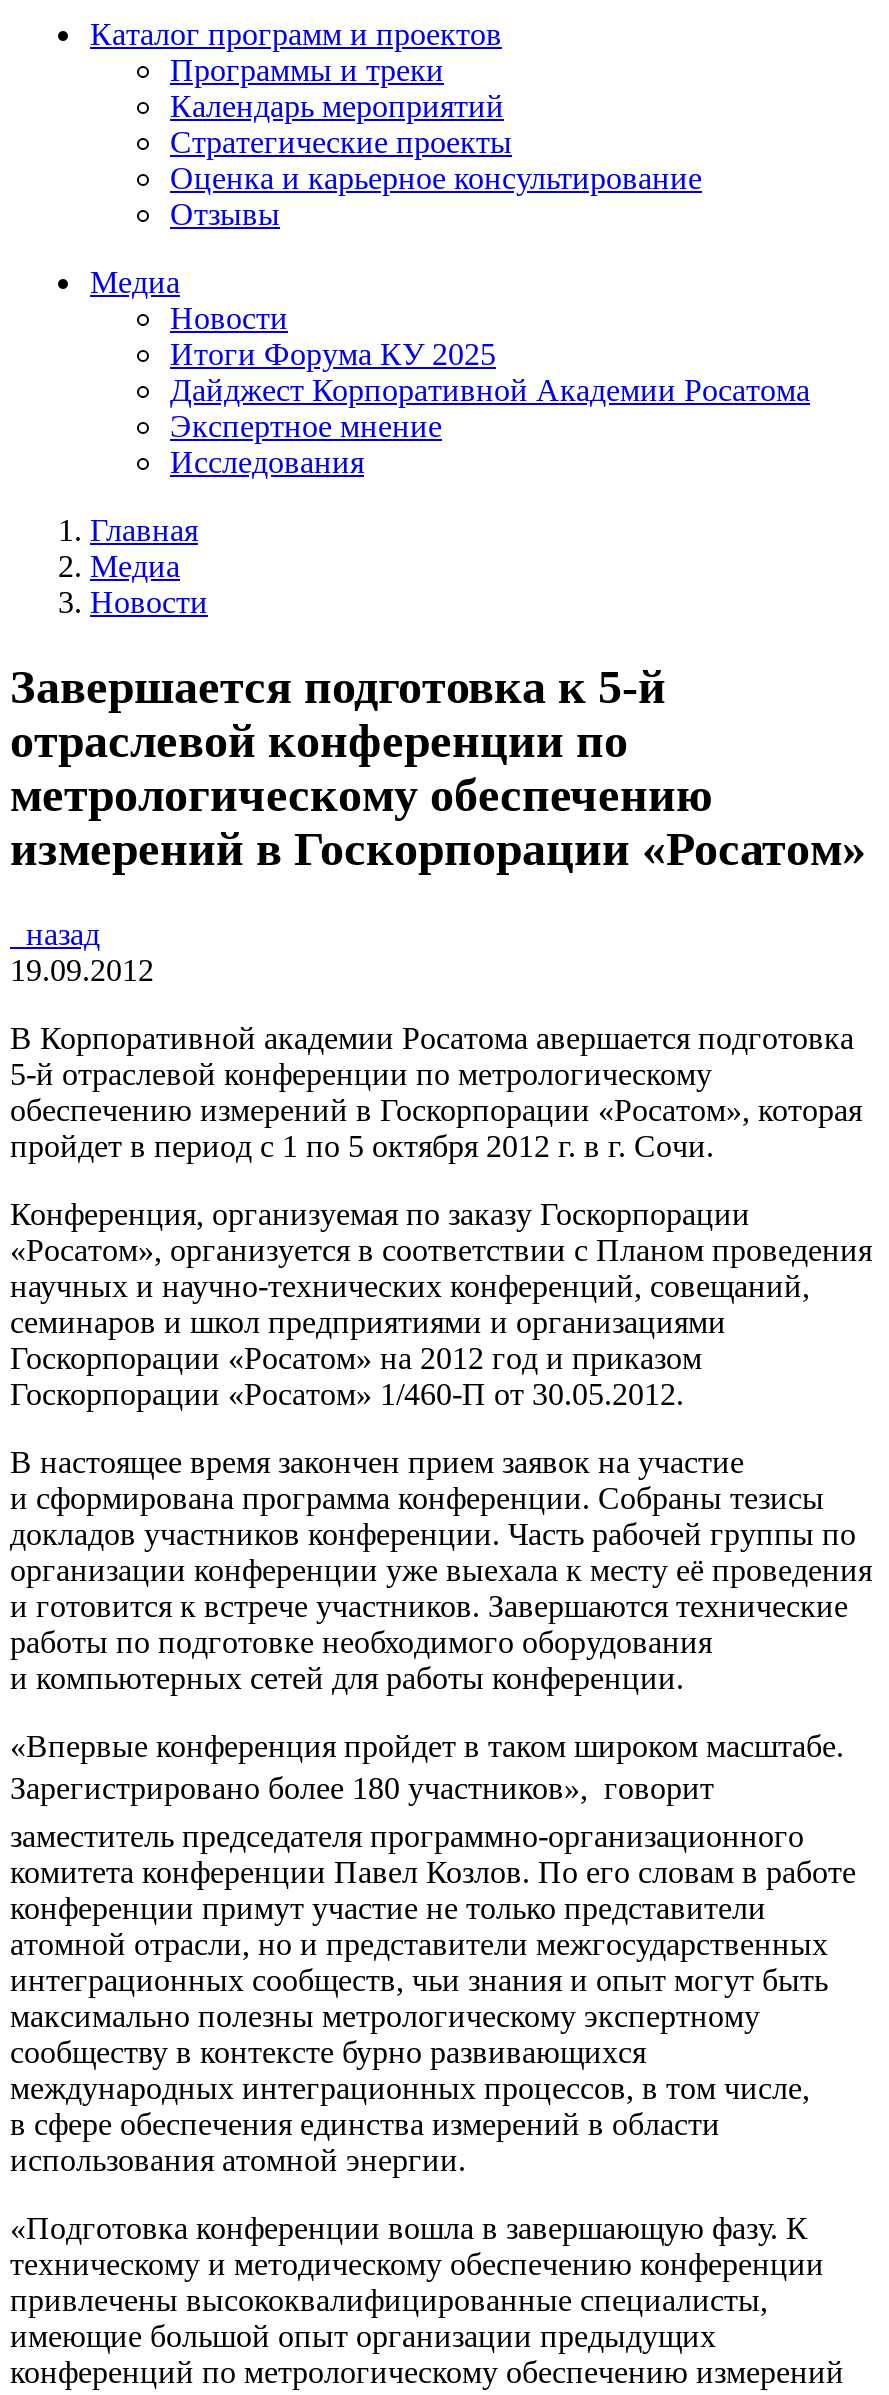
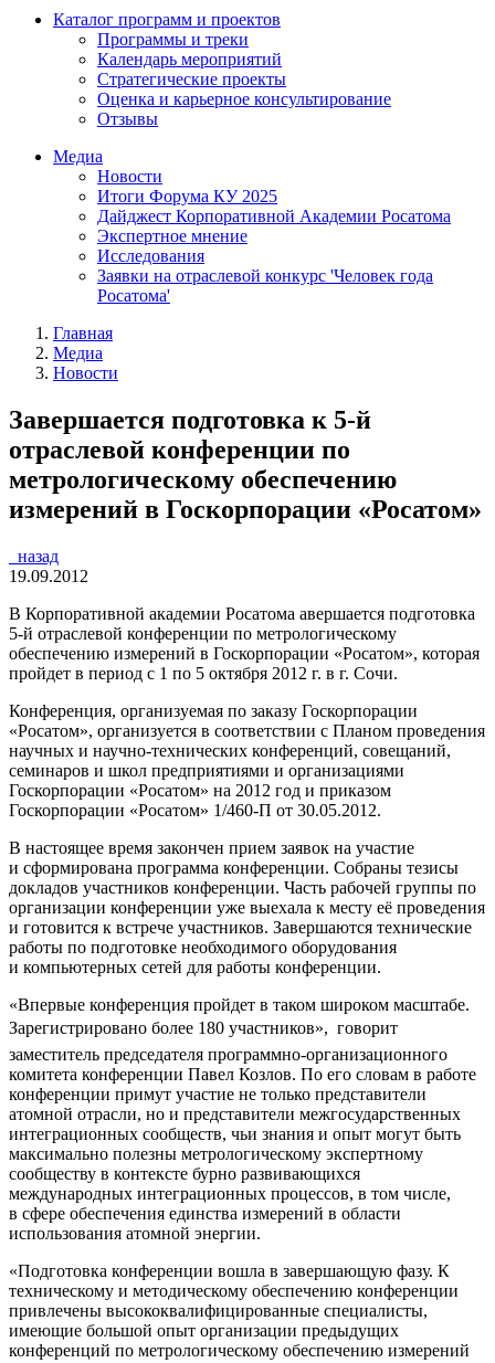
+ Заявки на отраслевой конкурс 'Человек года
+ Росатома'
